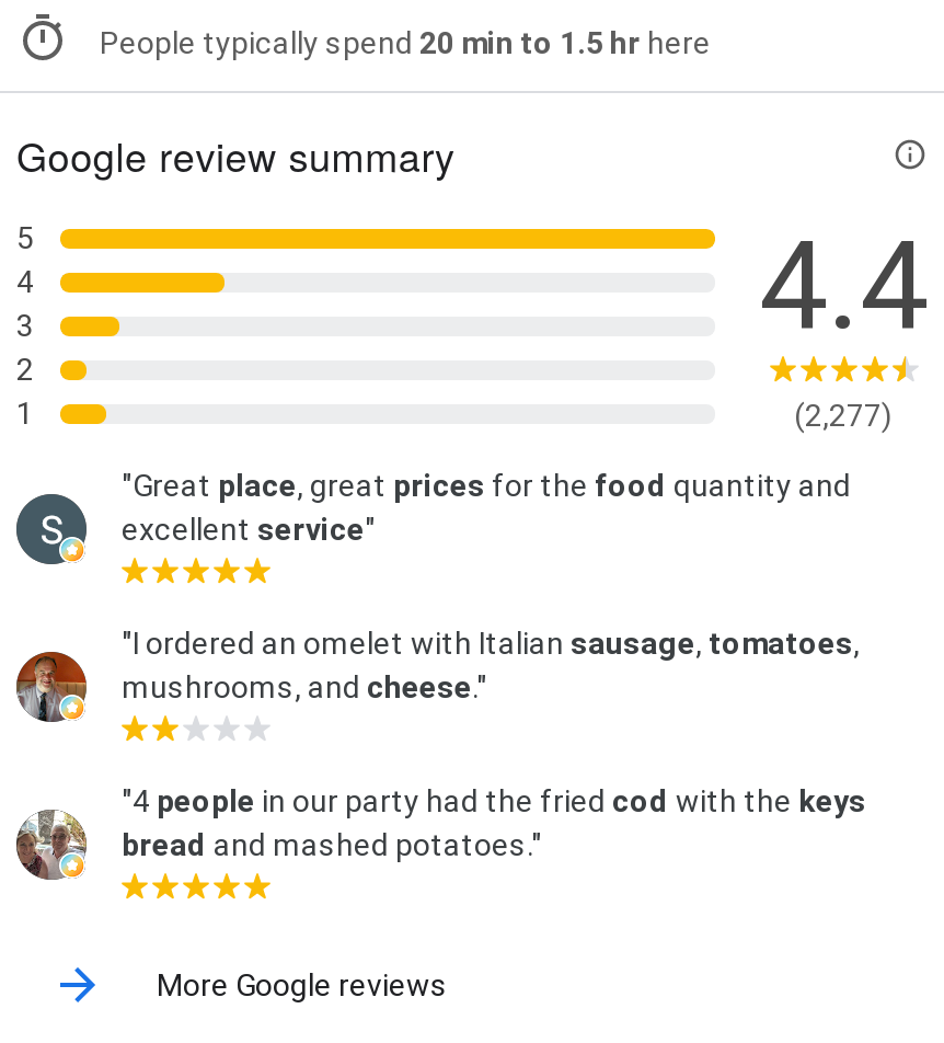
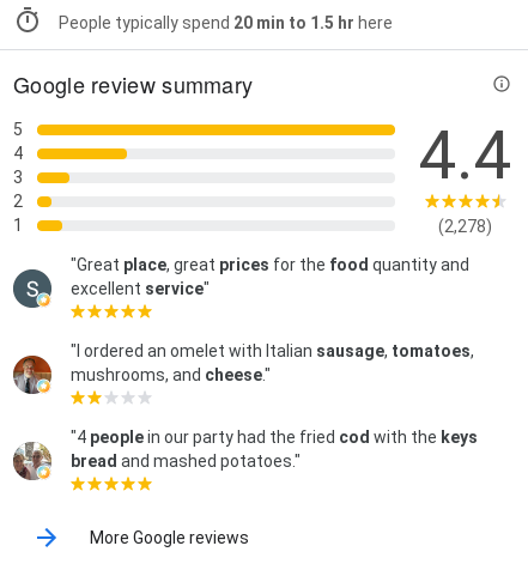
- (2,277)
+ (2,278)
